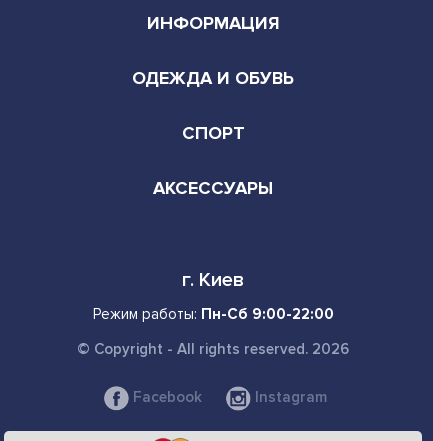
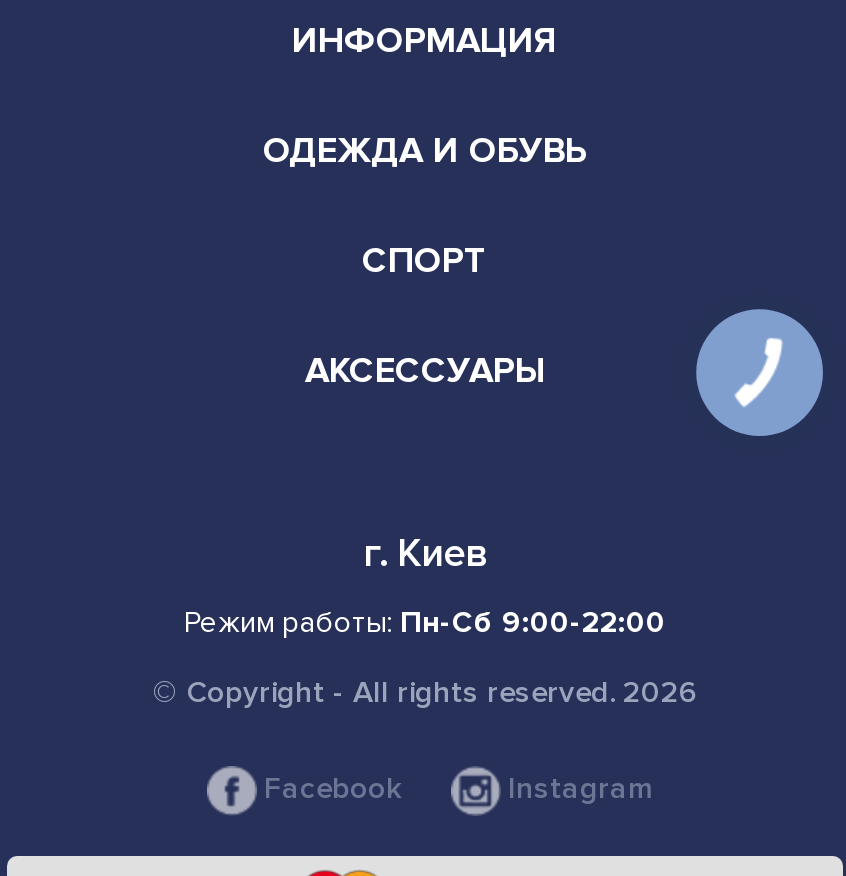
+ [image]
